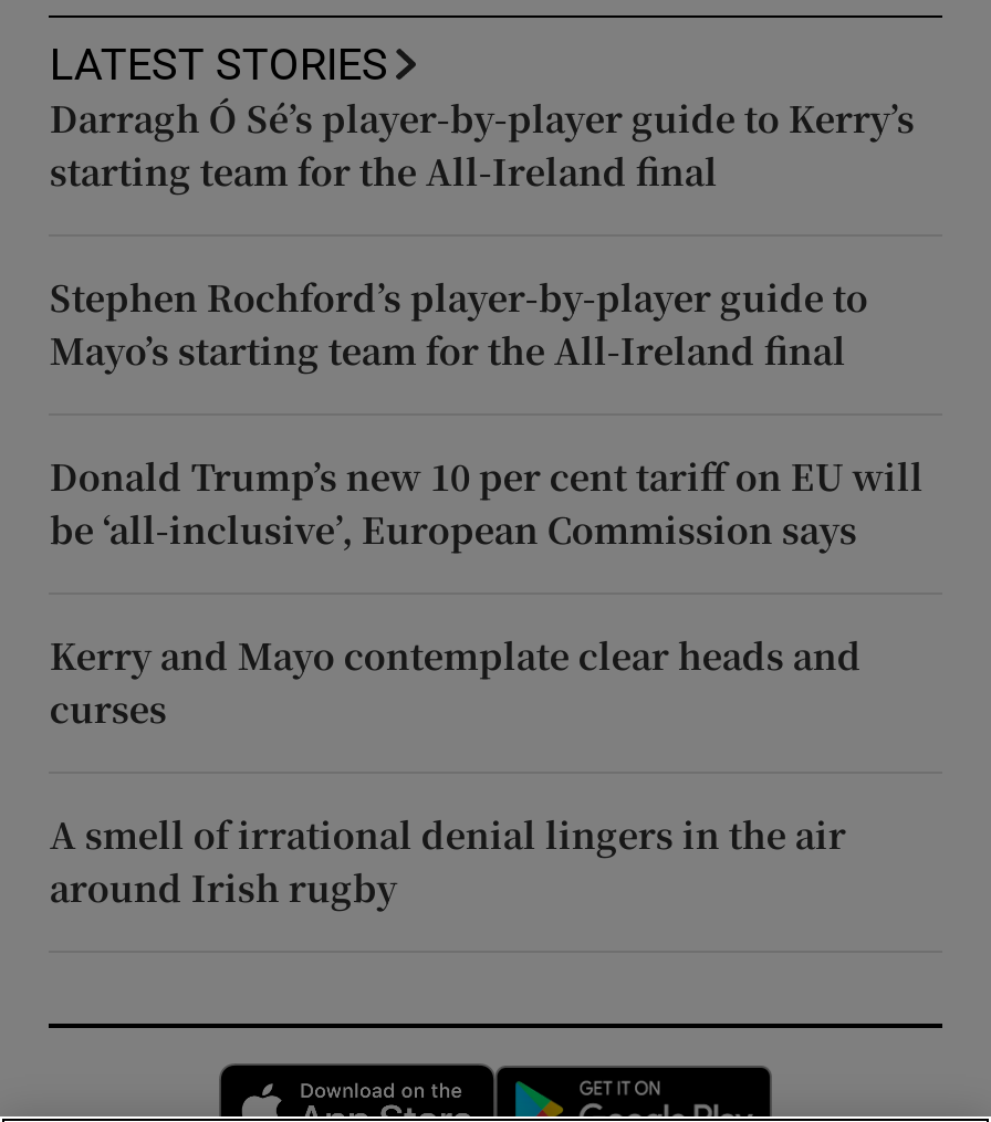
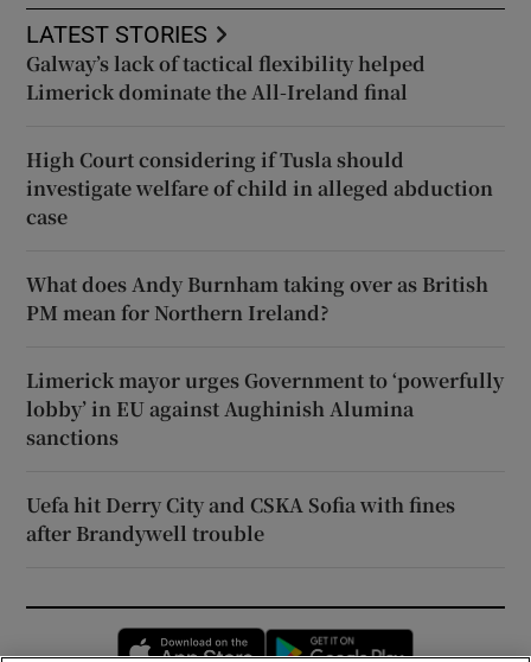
- Darragh Ó Sé’s player-by-player guide to Kerry’s
- starting team for the All-Ireland final
+ Galway’s lack of tactical flexibility helped
+ Limerick dominate the All-Ireland final

- Stephen Rochford’s player-by-player guide to
- Mayo’s starting team for the All-Ireland final
+ High Court considering if Tusla should
+ investigate welfare of child in alleged abduction
+ case

- Donald Trump’s new 10 per cent tariff on EU will
- be ‘all-inclusive’, European Commission says
+ What does Andy Burnham taking over as British
+ PM mean for Northern Ireland?

- Kerry and Mayo contemplate clear heads and
- curses
+ Limerick mayor urges Government to ‘powerfully
+ lobby’ in EU against Aughinish Alumina
+ sanctions

- A smell of irrational denial lingers in the air
- around Irish rugby
+ Uefa hit Derry City and CSKA Sofia with fines
+ after Brandywell trouble
